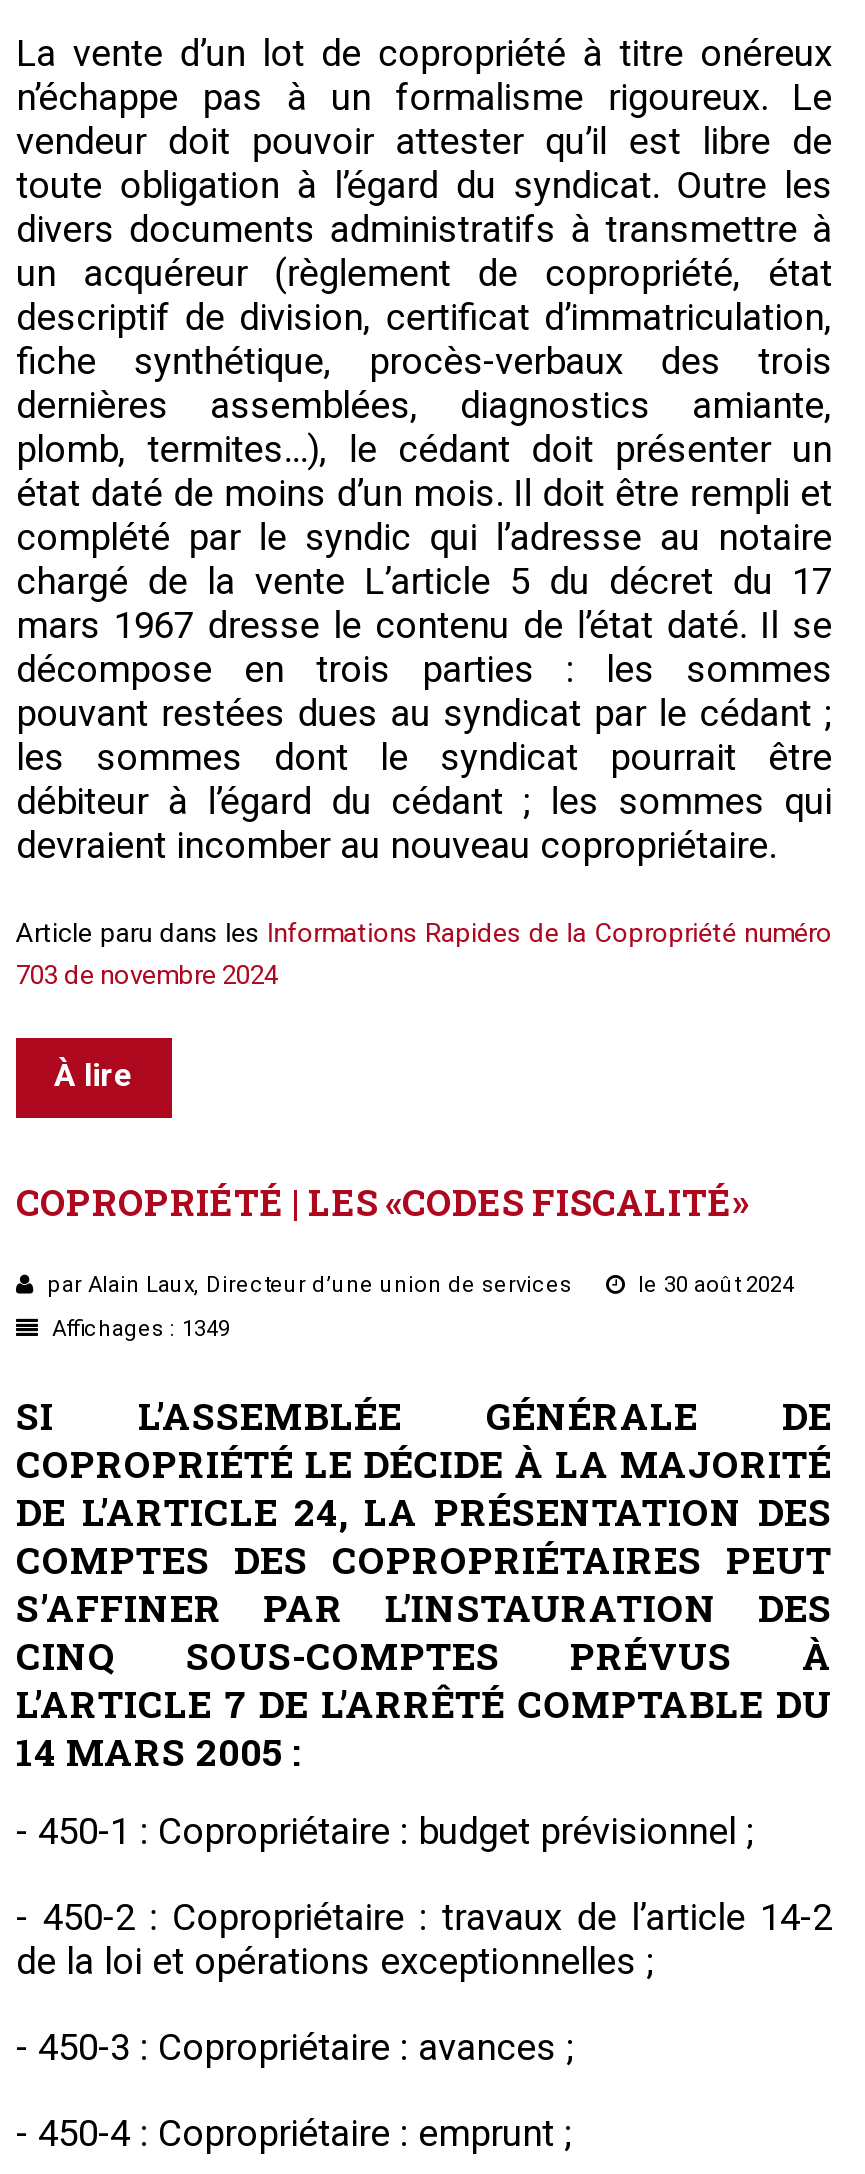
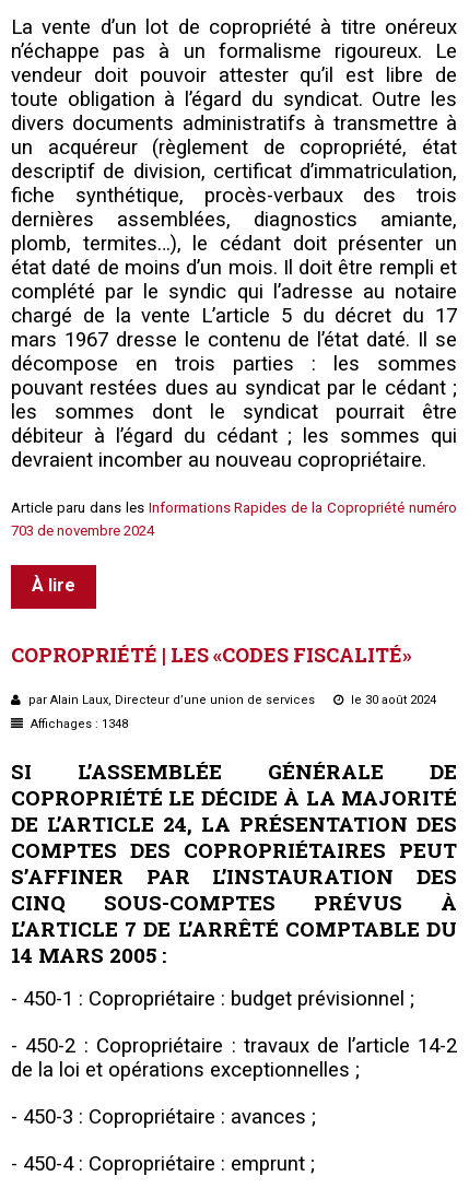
- Affichages : 1349
+ Affichages : 1348
